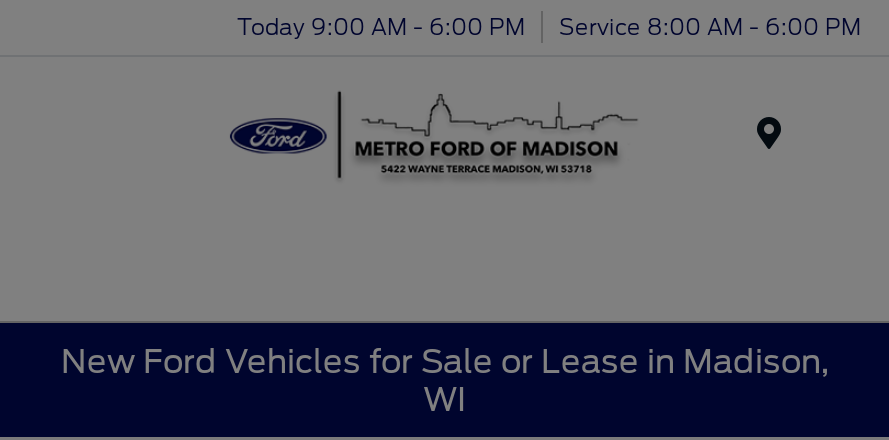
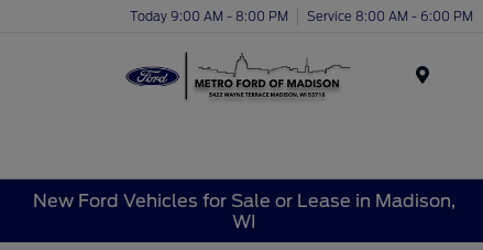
- Today 9:00 AM - 6:00 PM Service 8:00 AM - 6:00 PM
+ Today 9:00 AM - 8:00 PM Service 8:00 AM - 6:00 PM
